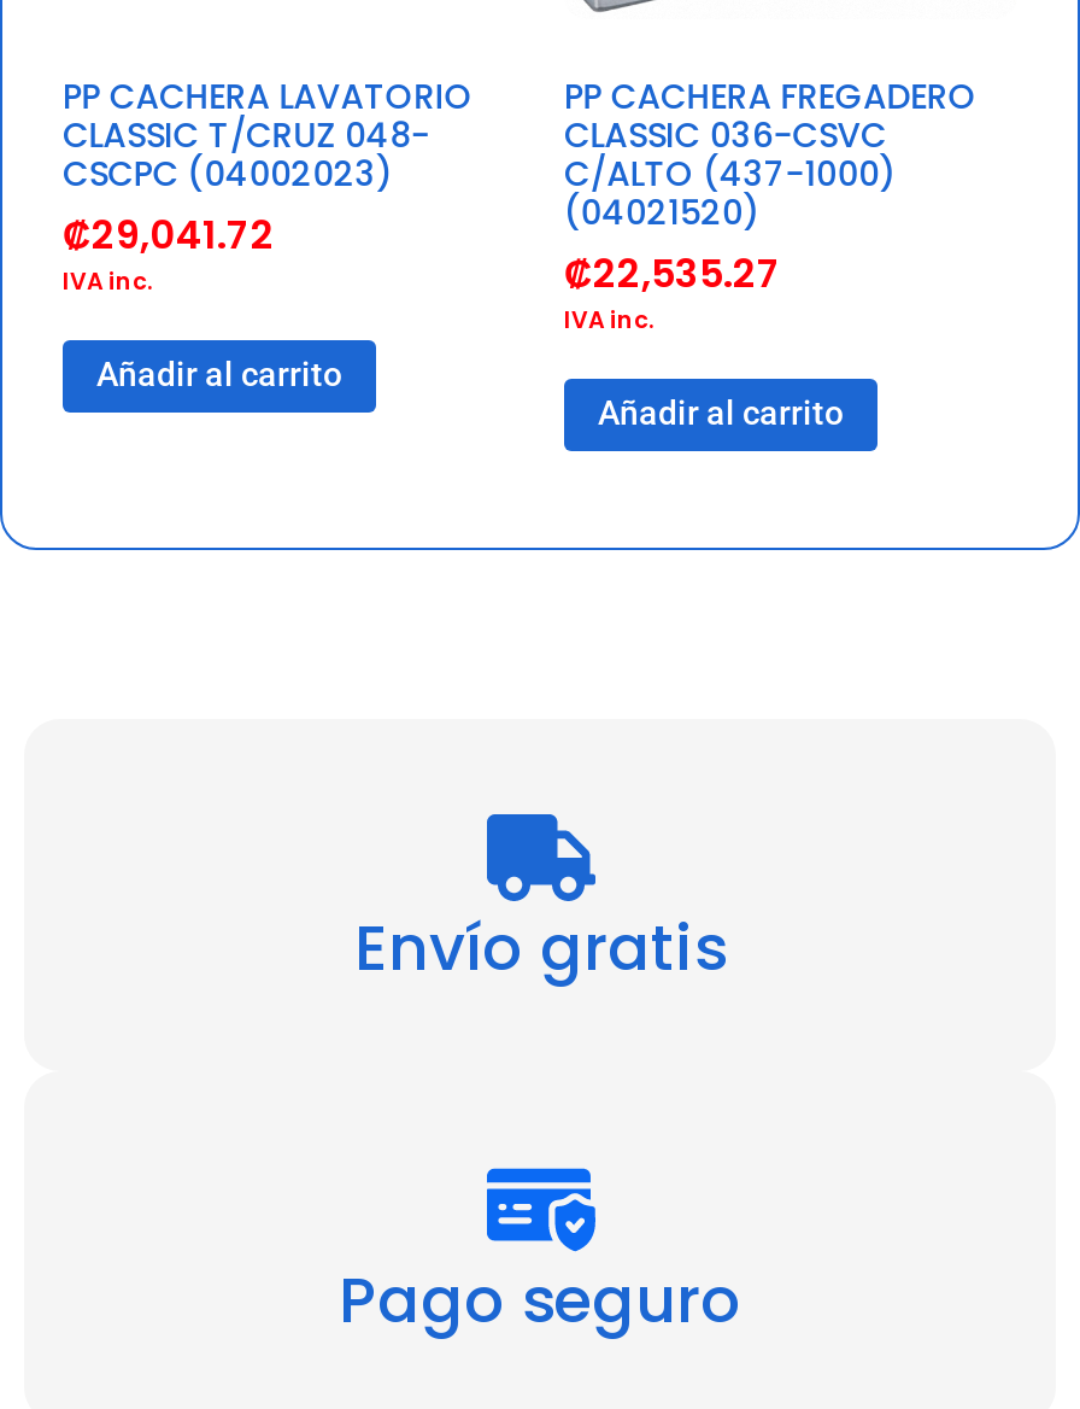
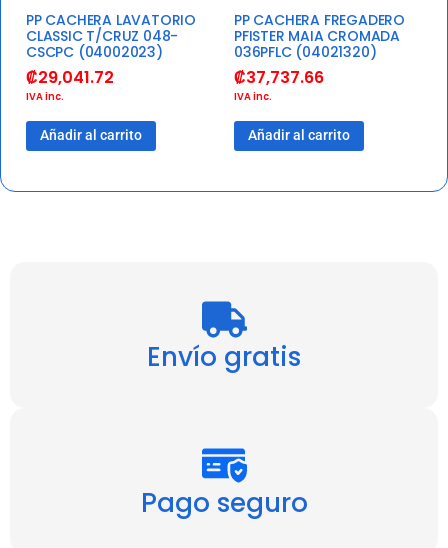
- CLASSIC 036-CSVC
- C/ALTO (437-1000)
- (04021520)
- ₡22,535.27
+ PFISTER MAIA CROMADA
+ 036PFLC (04021320)
+ ₡37,737.66
